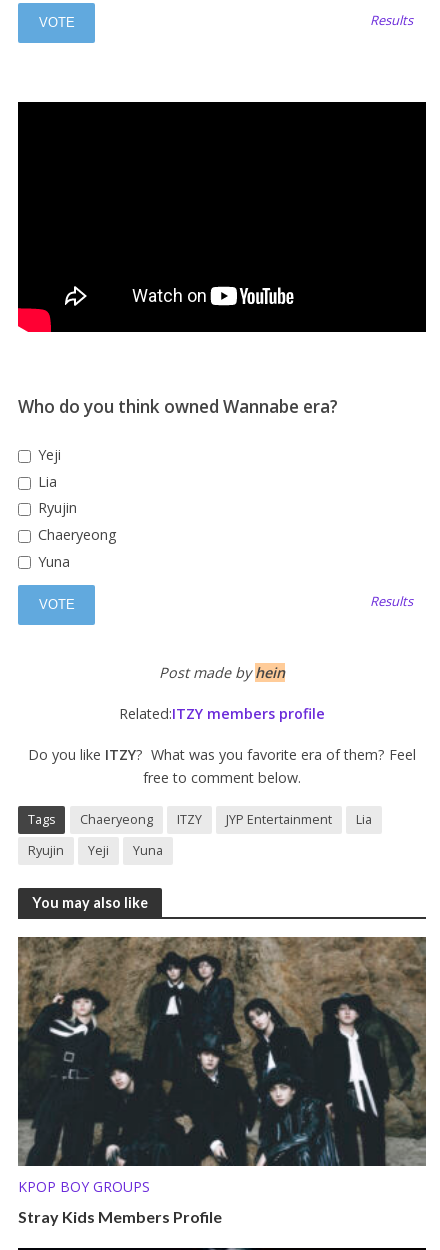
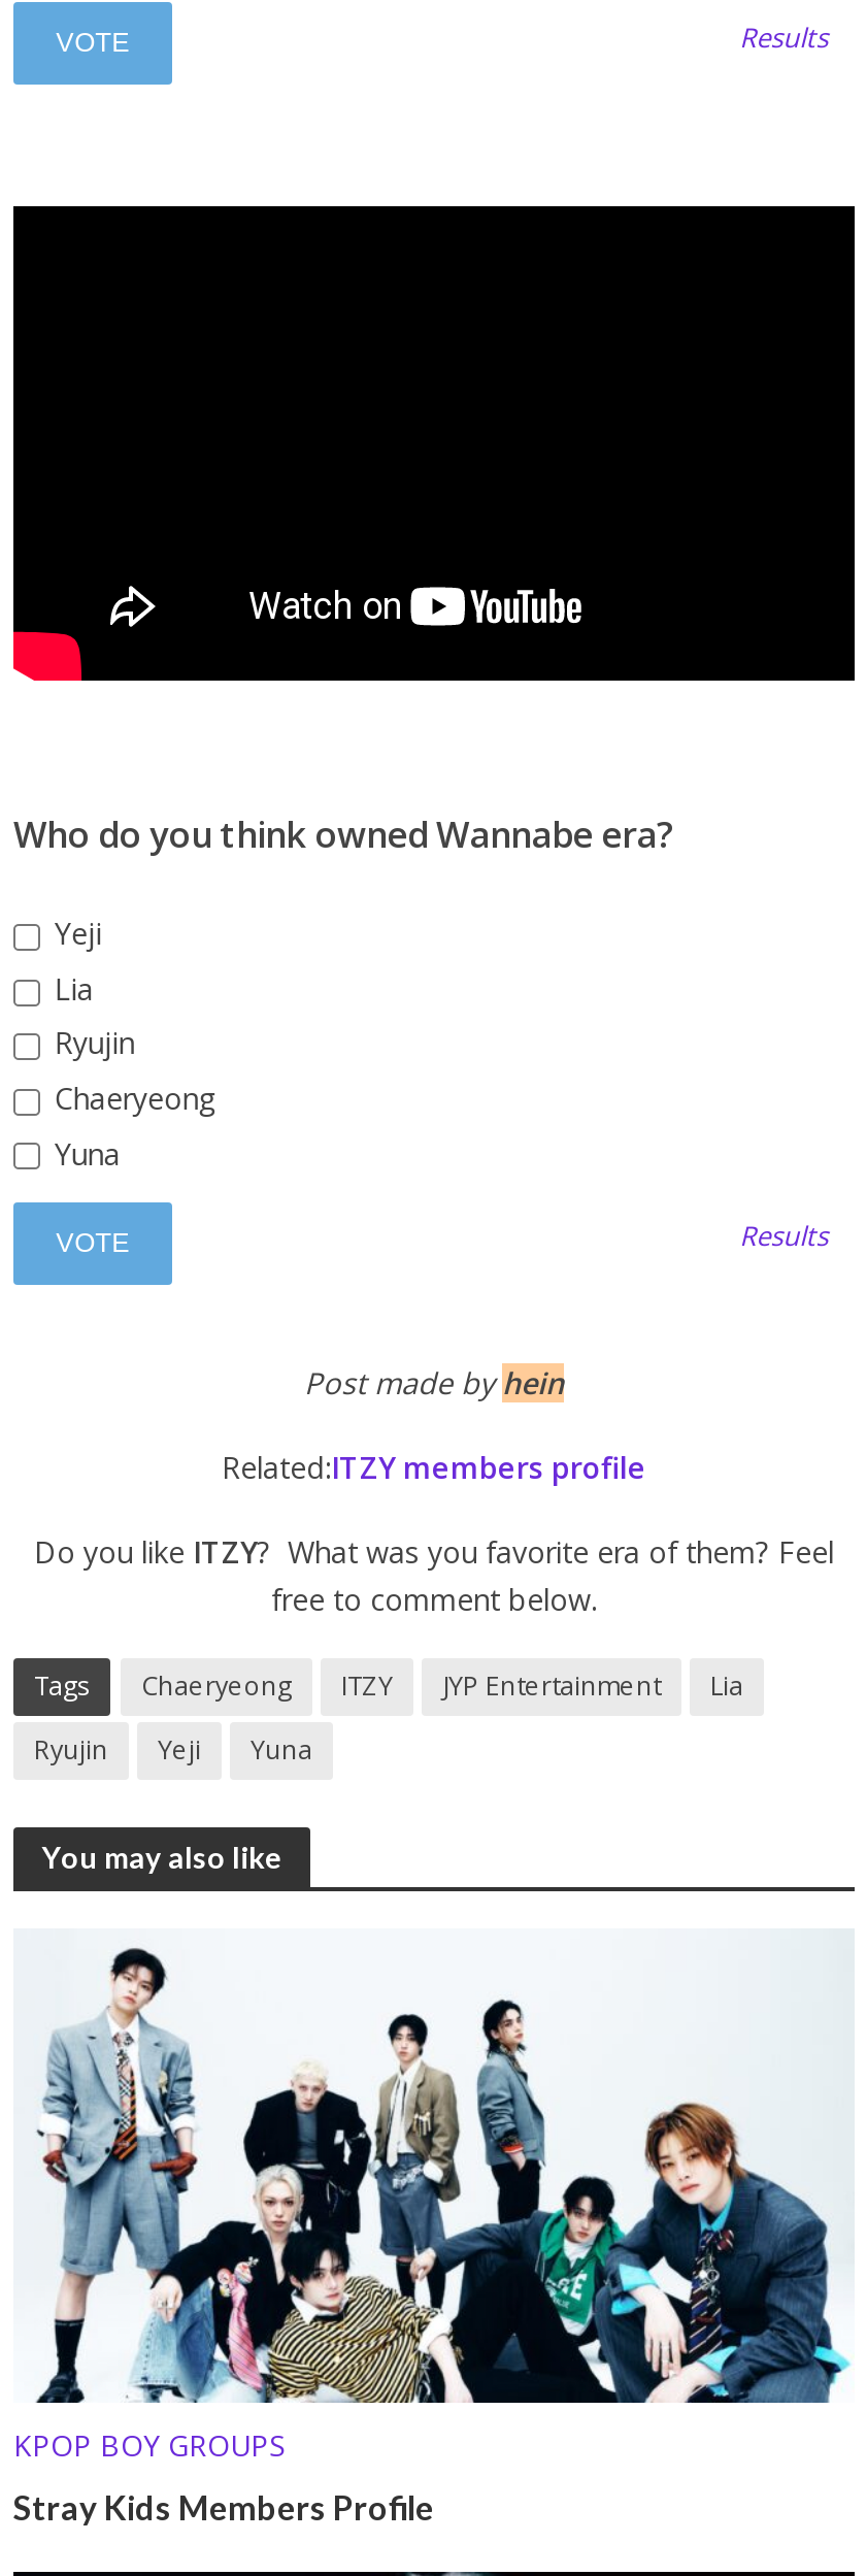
- [image]
+ [image]
